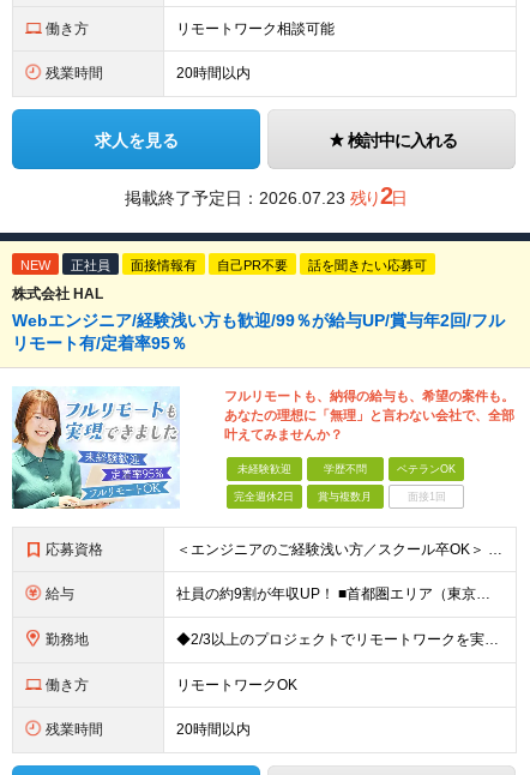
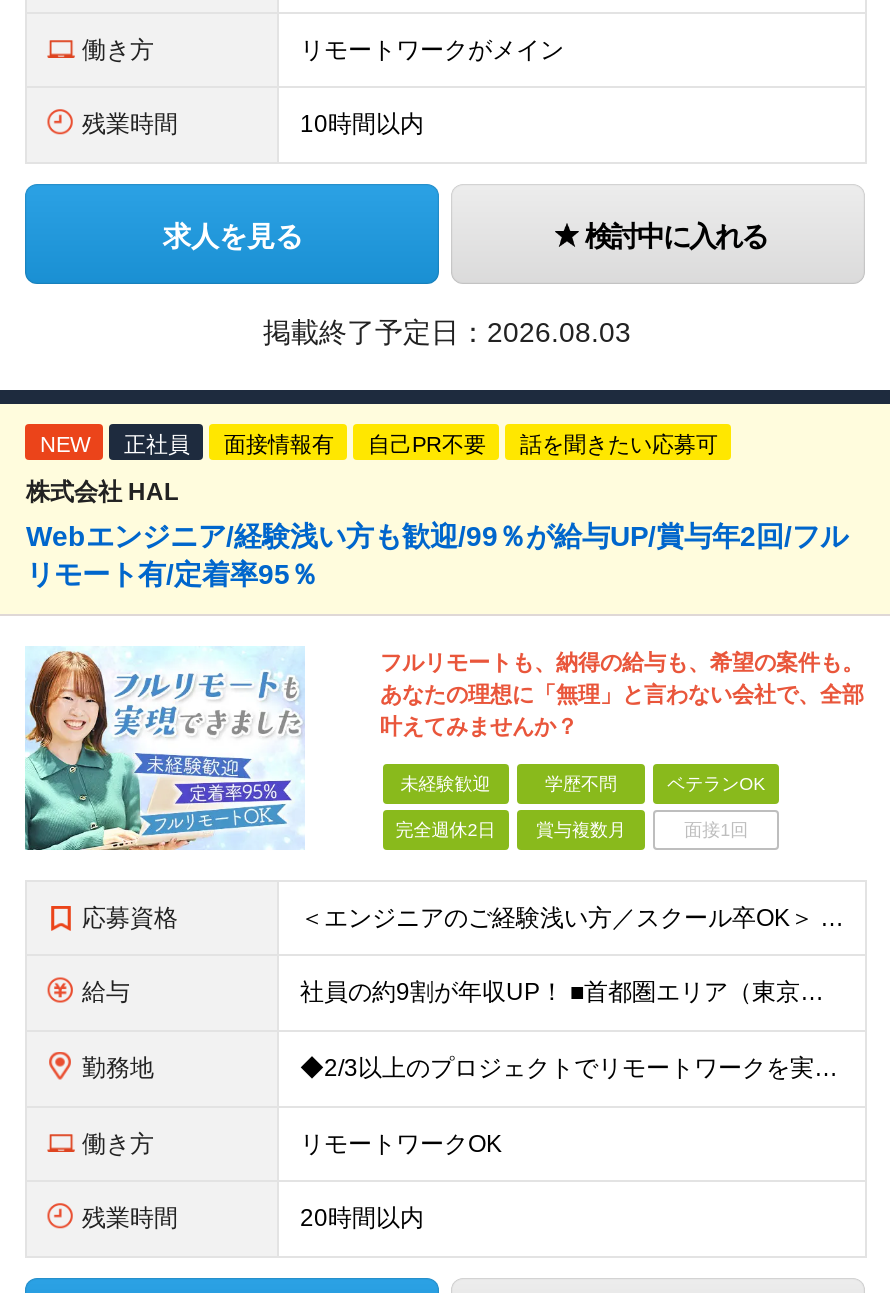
- リモートワーク相談可能
+ リモートワークがメイン

- 20時間以内
+ 10時間以内

- 掲載終了予定日：2026.07.23 残り2日
+ 掲載終了予定日：2026.08.03
